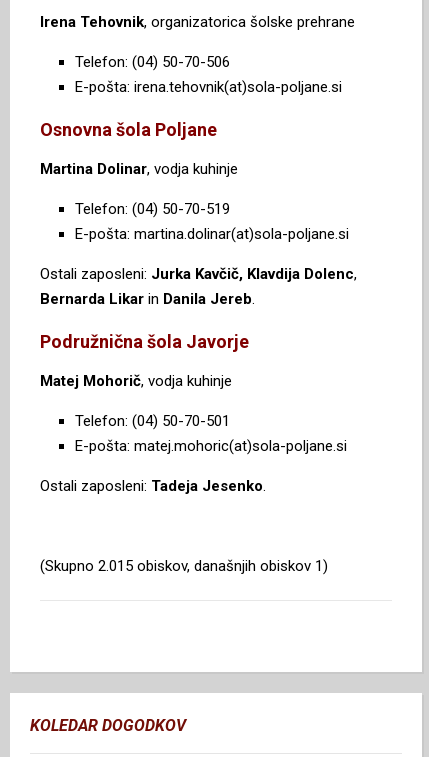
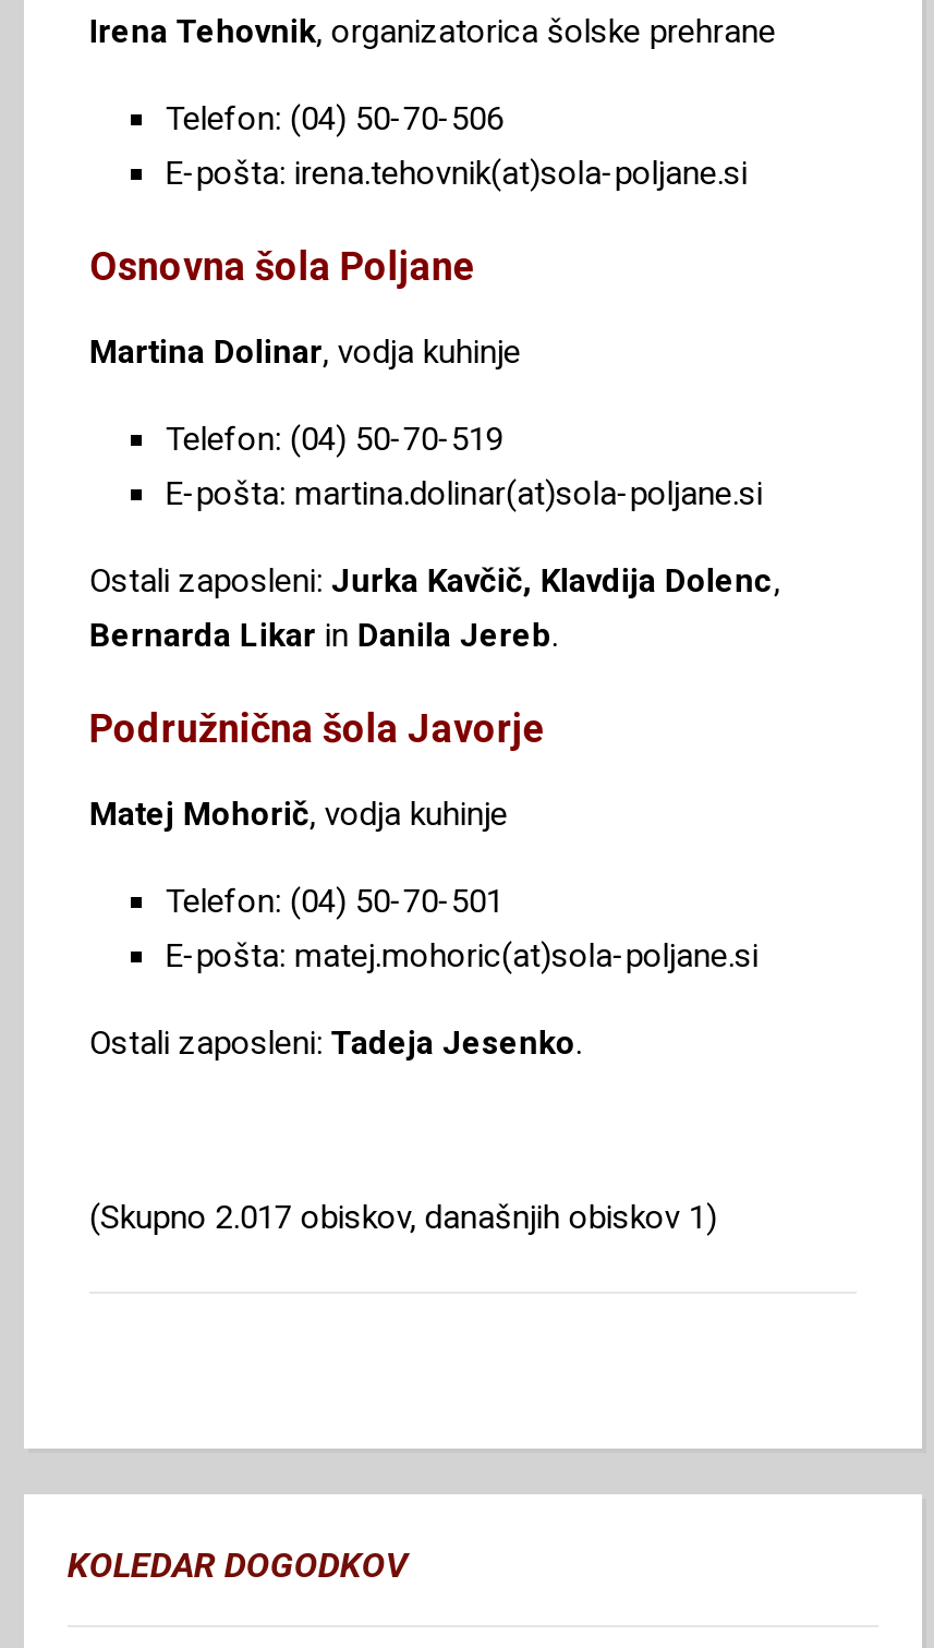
- (Skupno 2.015 obiskov, današnjih obiskov 1)
+ (Skupno 2.017 obiskov, današnjih obiskov 1)
